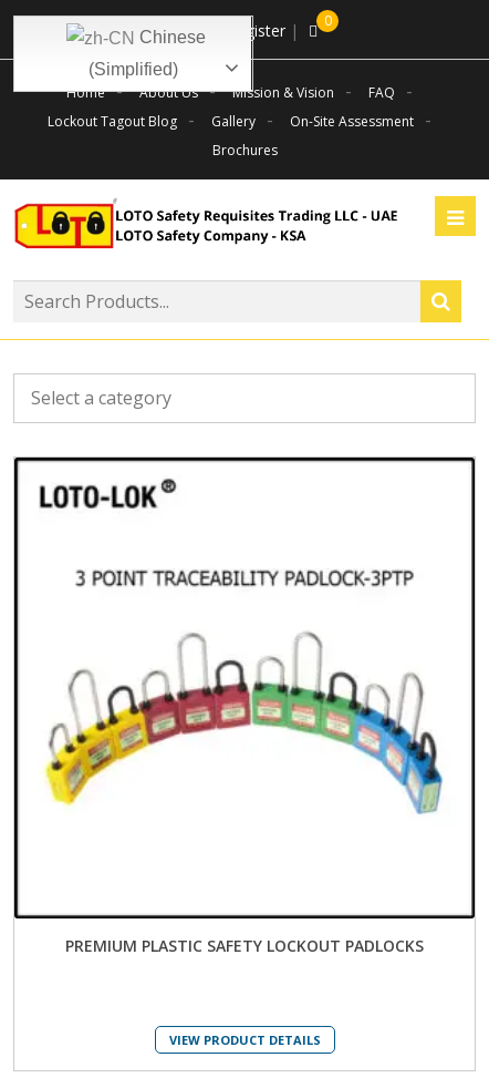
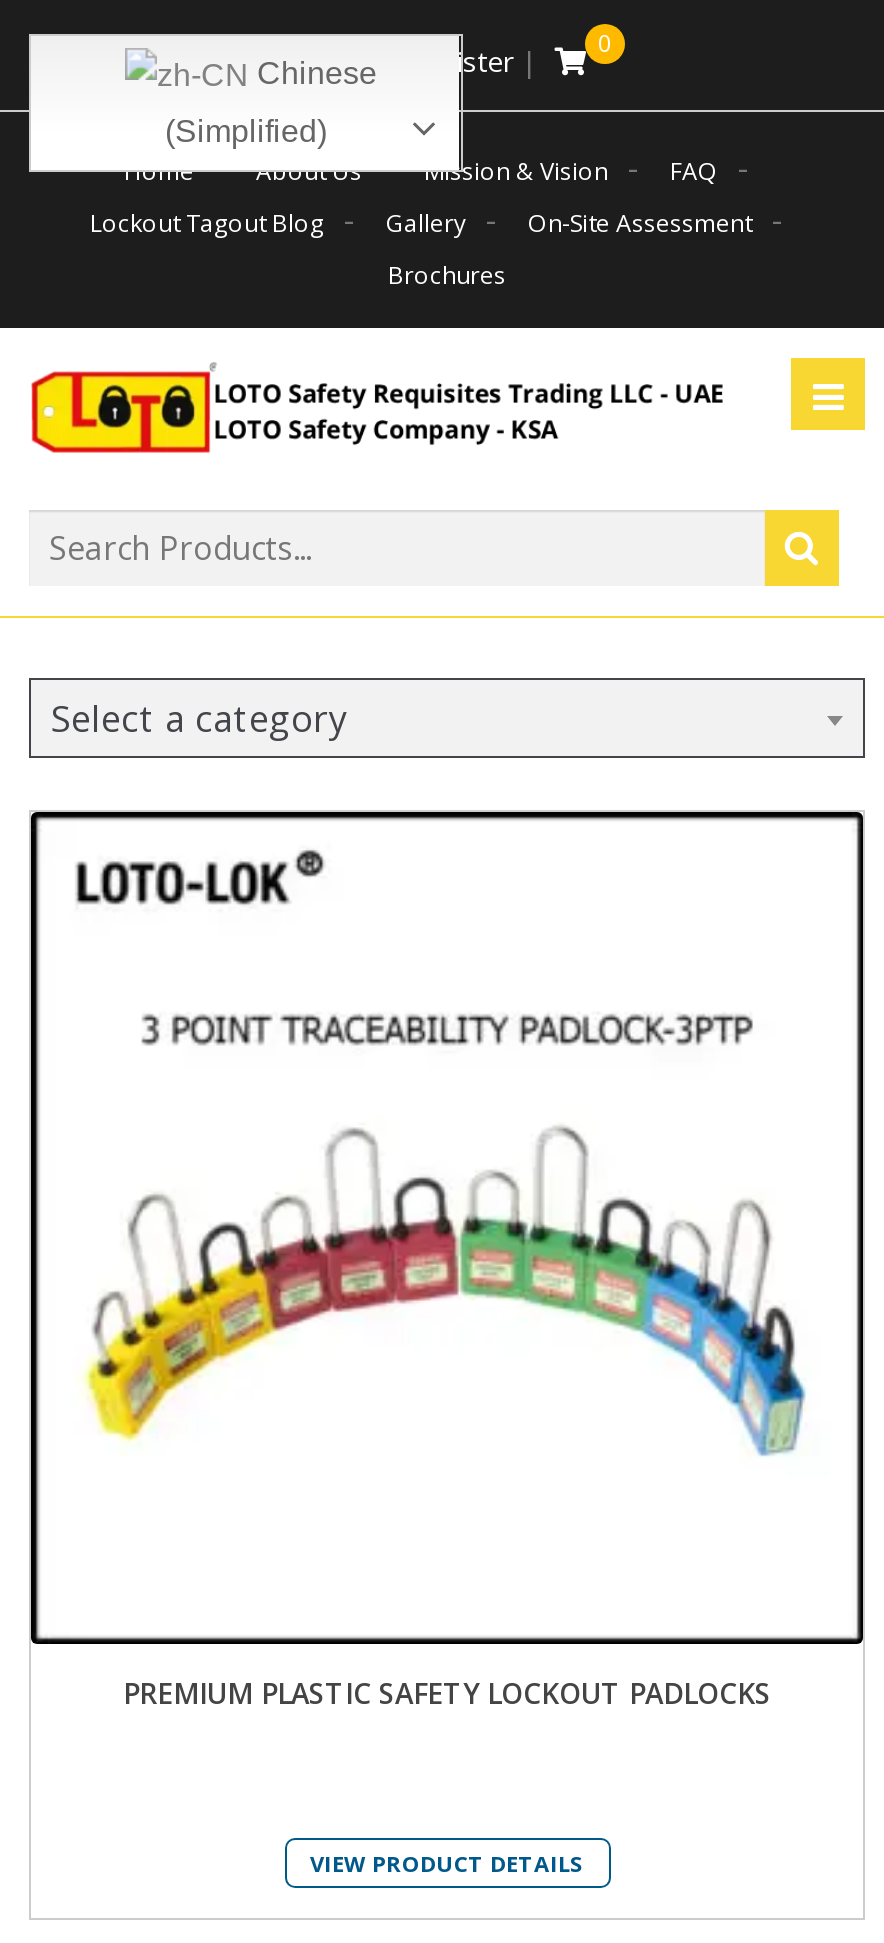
+ Select a category
